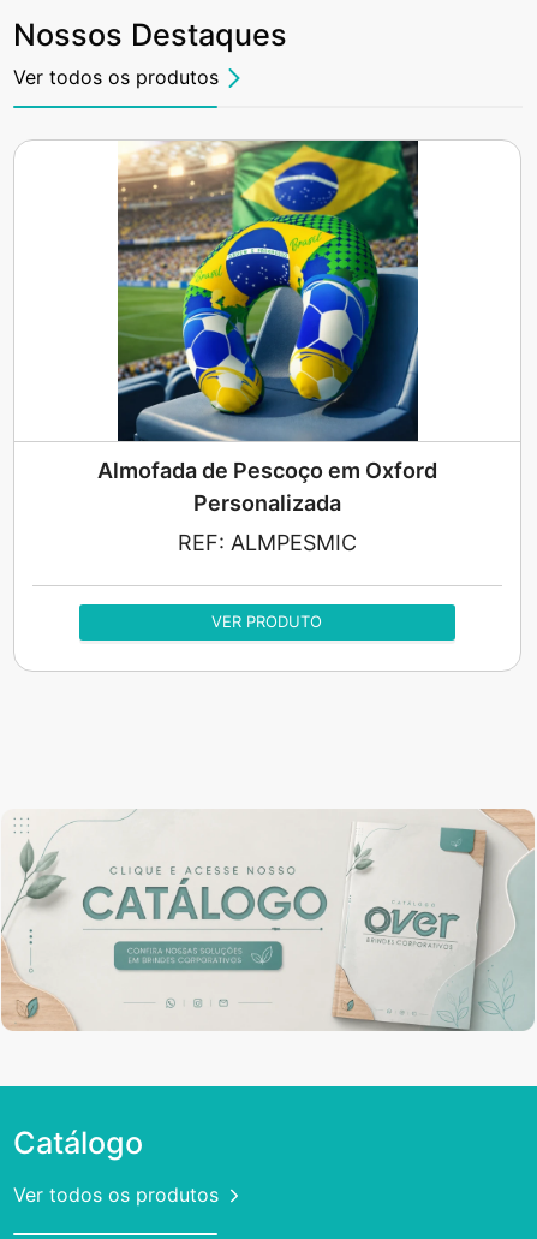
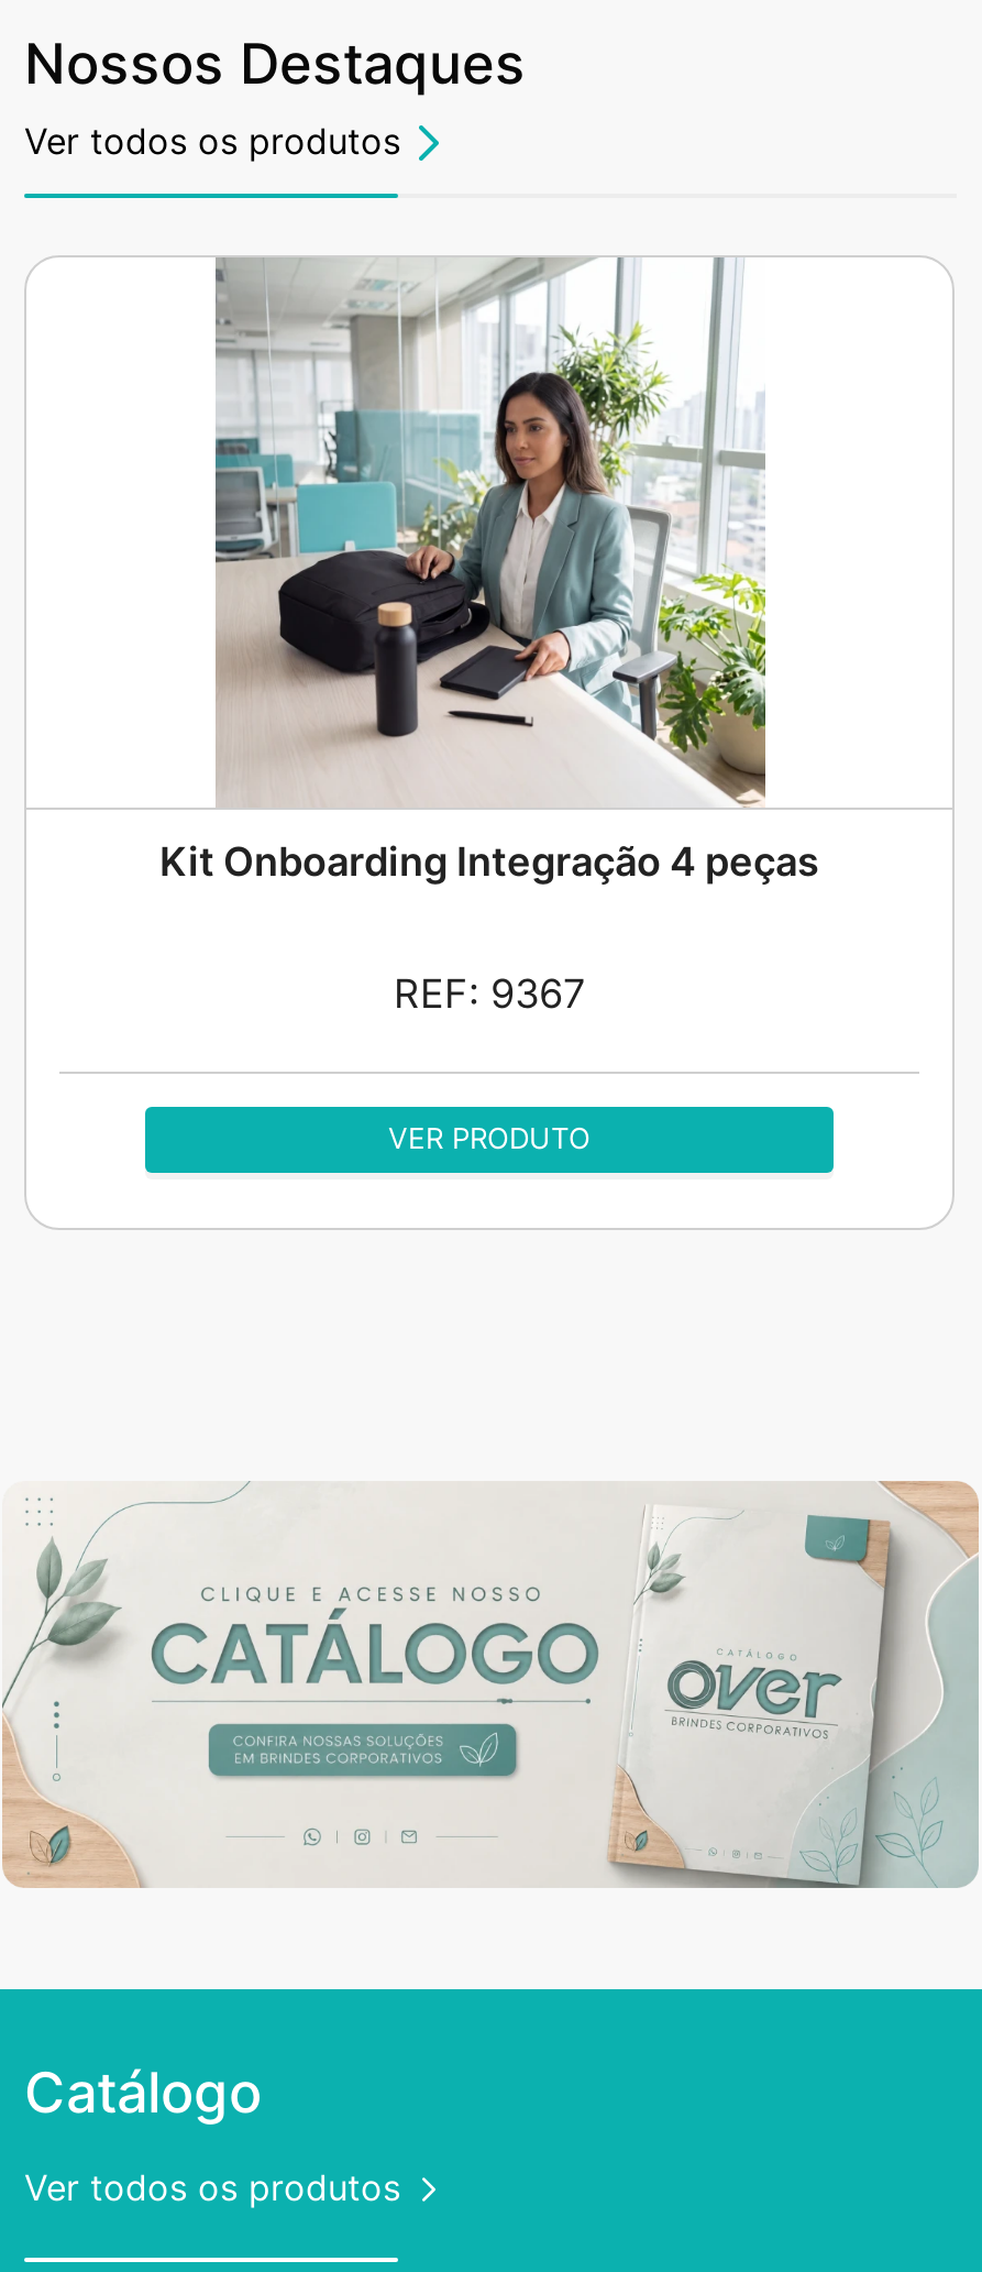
- [image]
- Almofada de Pescoço em Oxford
- Personalizada
+ [image]
+ Kit Onboarding Integração 4 peças

- REF: ALMPESMIC
+ REF: 9367
